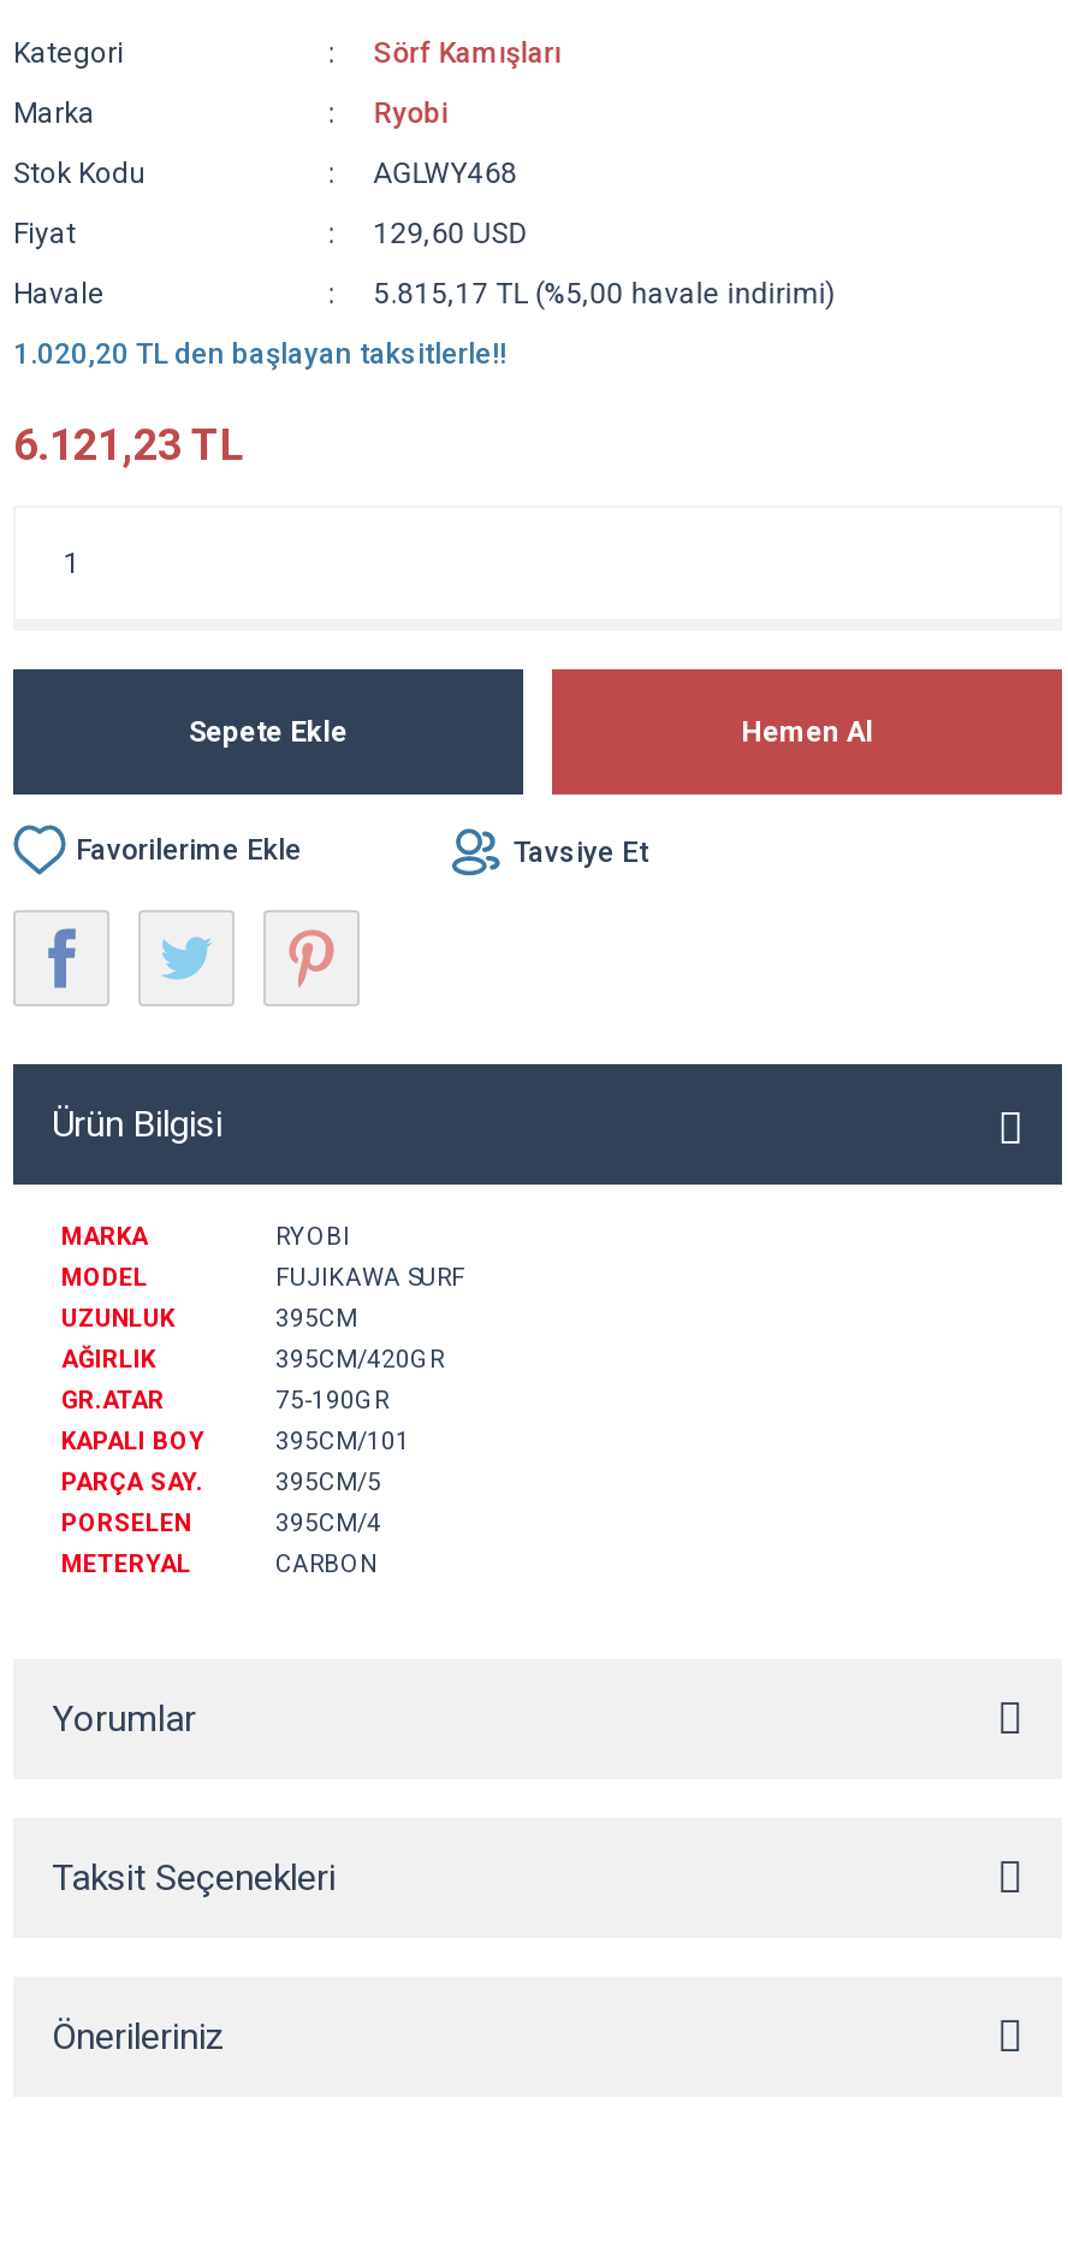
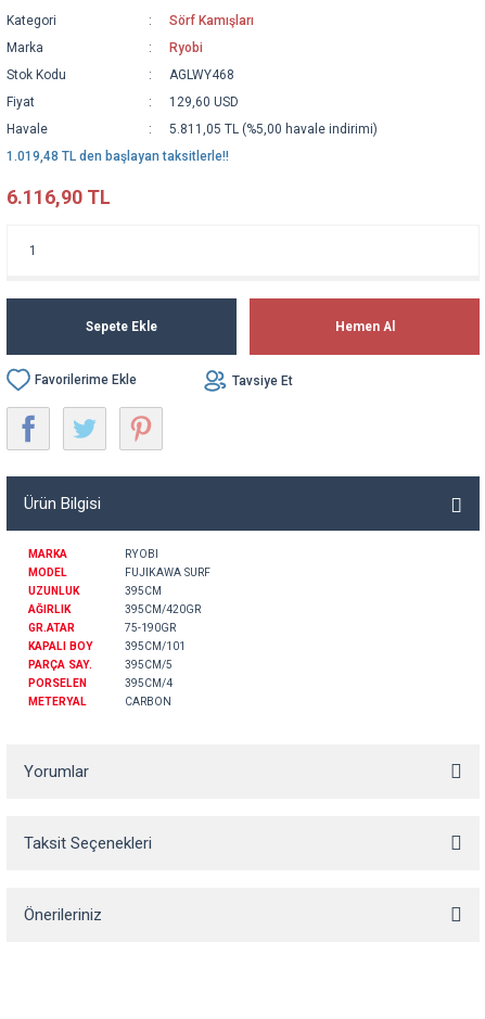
- 5.815,17 TL (%5,00 havale indirimi)
+ 5.811,05 TL (%5,00 havale indirimi)

- 1.020,20 TL den başlayan taksitlerle!!
+ 1.019,48 TL den başlayan taksitlerle!!

- 6.121,23 TL
+ 6.116,90 TL
